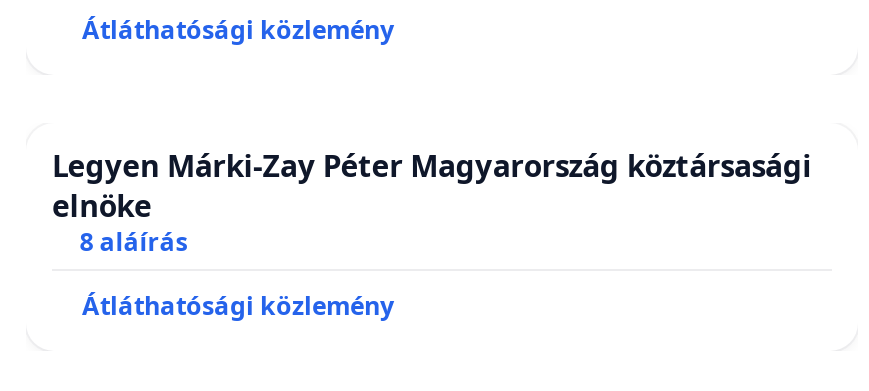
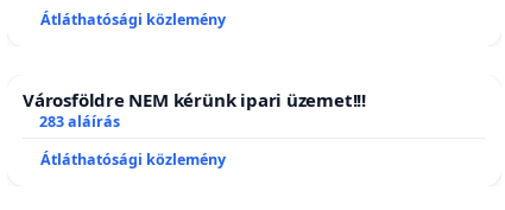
- Legyen Márki-Zay Péter Magyarország köztársasági
- elnöke
- 8 aláírás
+ Városföldre NEM kérünk ipari üzemet!!!
+ 283 aláírás
